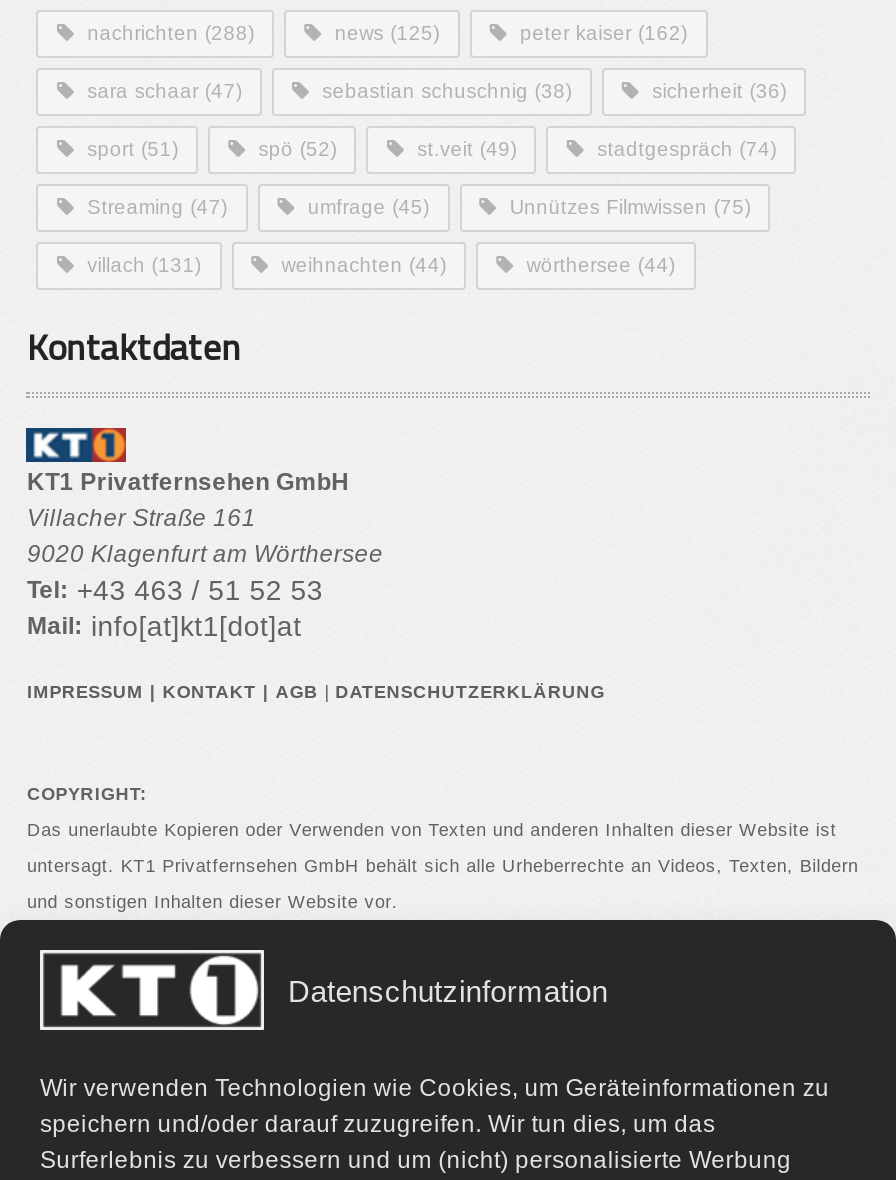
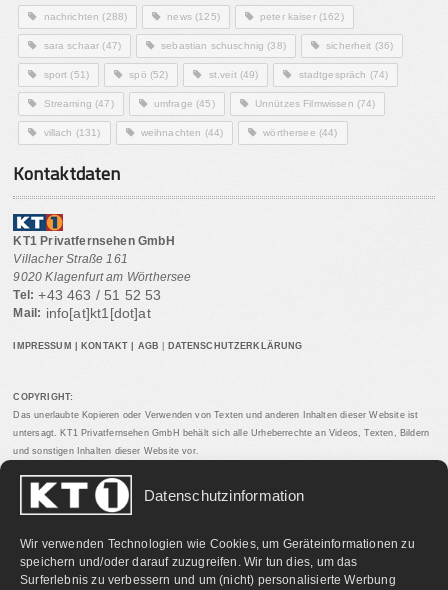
- Unnützes Filmwissen (75)
+ Unnützes Filmwissen (74)
